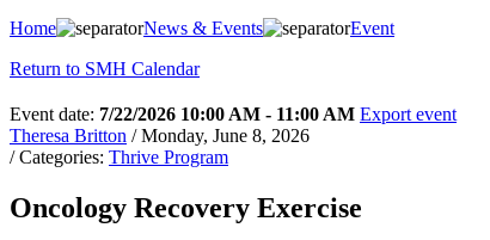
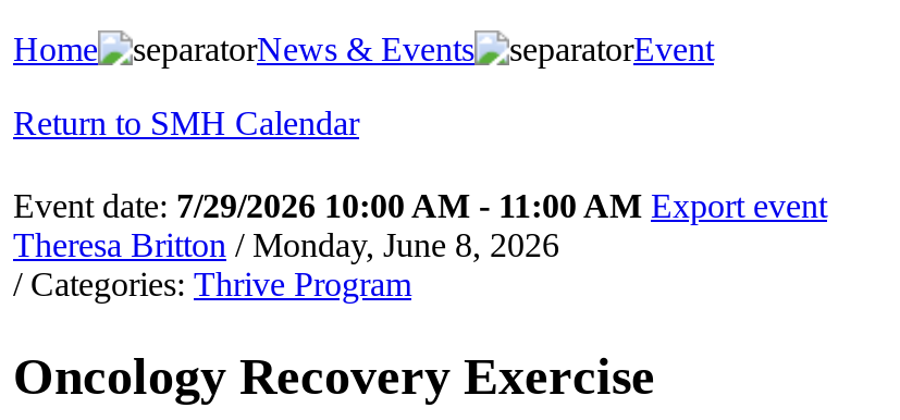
- Event date: 7/22/2026 10:00 AM - 11:00 AM Export event
+ Event date: 7/29/2026 10:00 AM - 11:00 AM Export event
